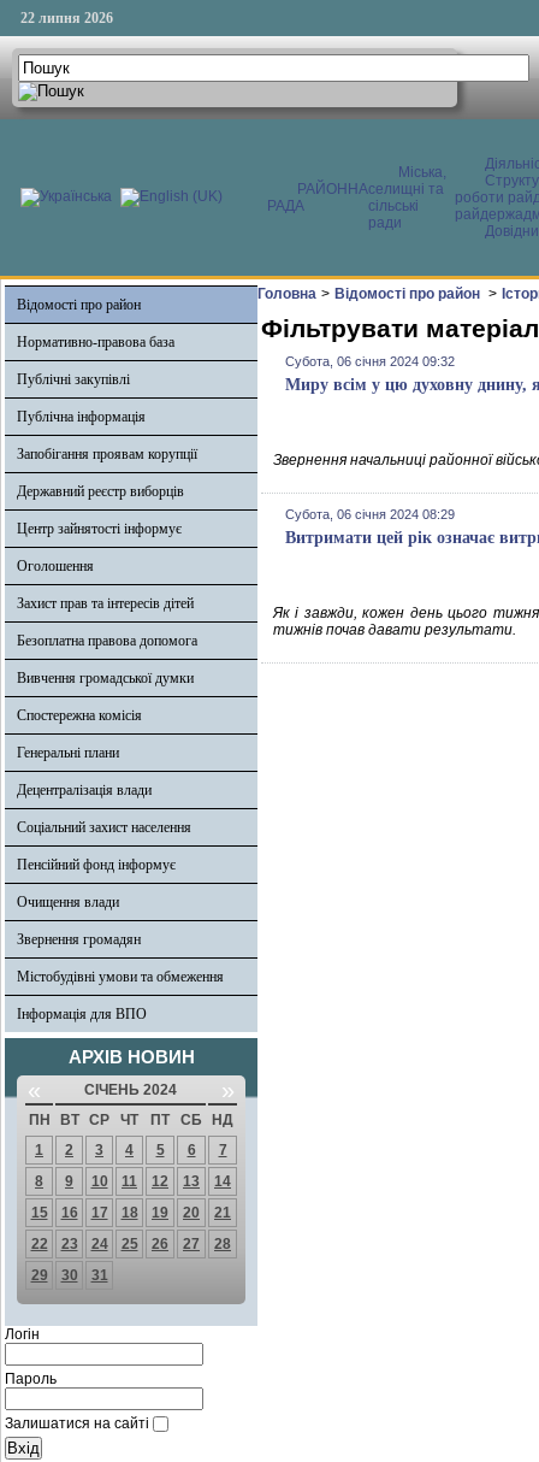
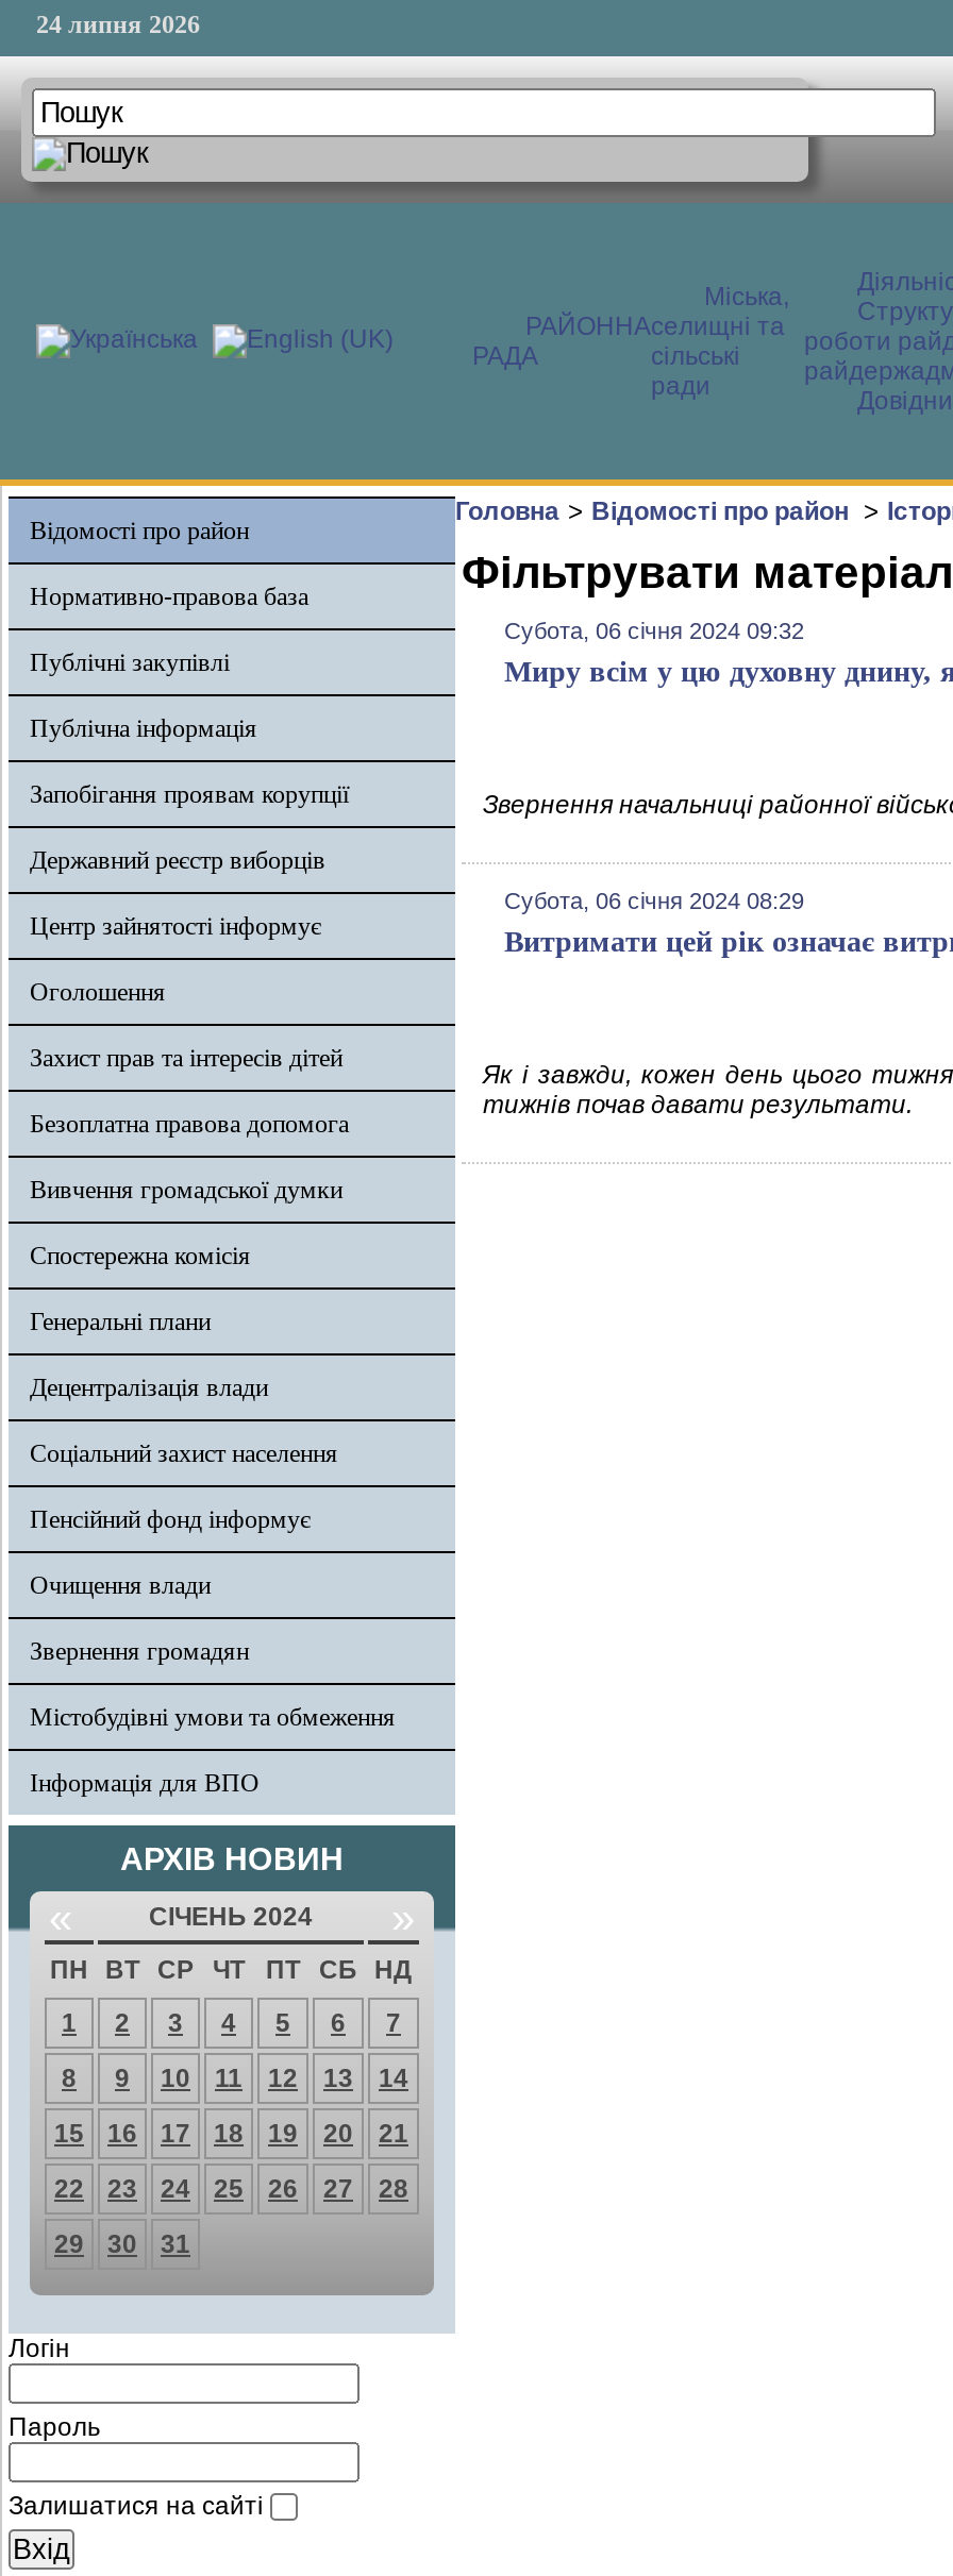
- 22 липня 2026
+ 24 липня 2026
